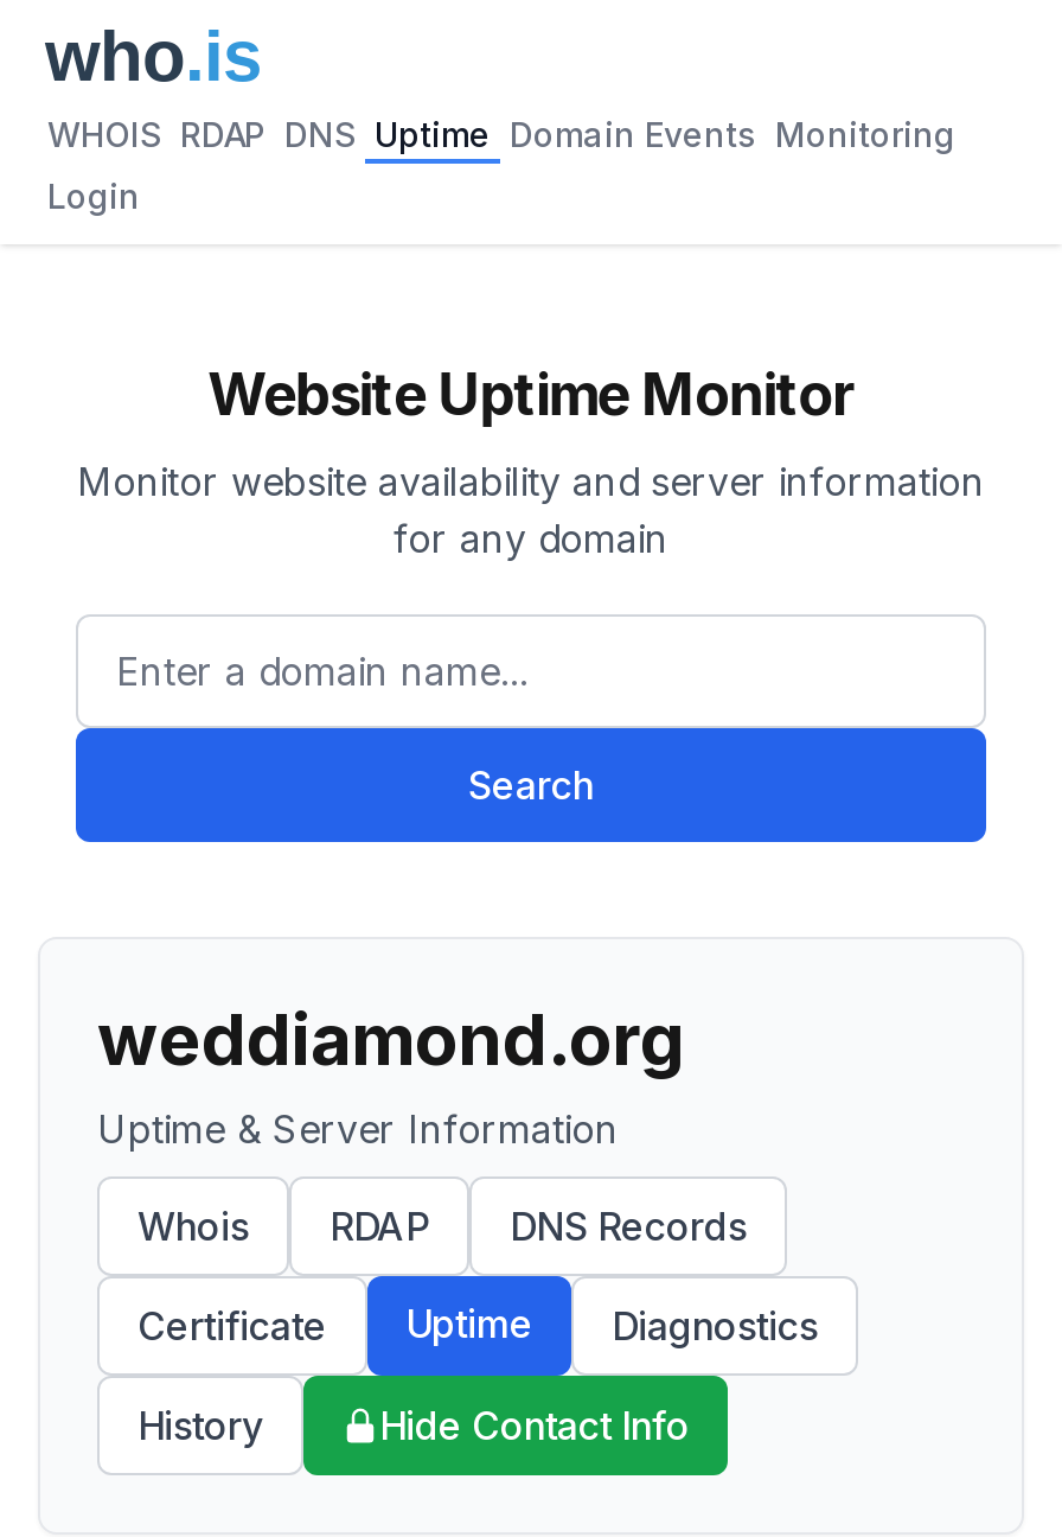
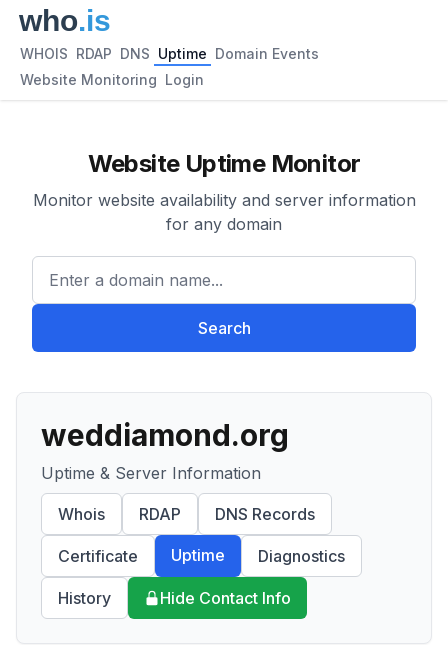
- WHOIS RDAP DNS Uptime Domain Events Monitoring
+ WHOIS RDAP DNS Uptime Domain Events

- Login
+ Website Monitoring Login
